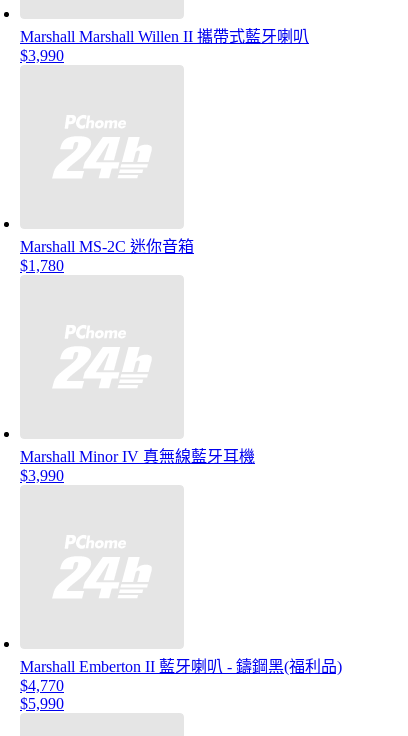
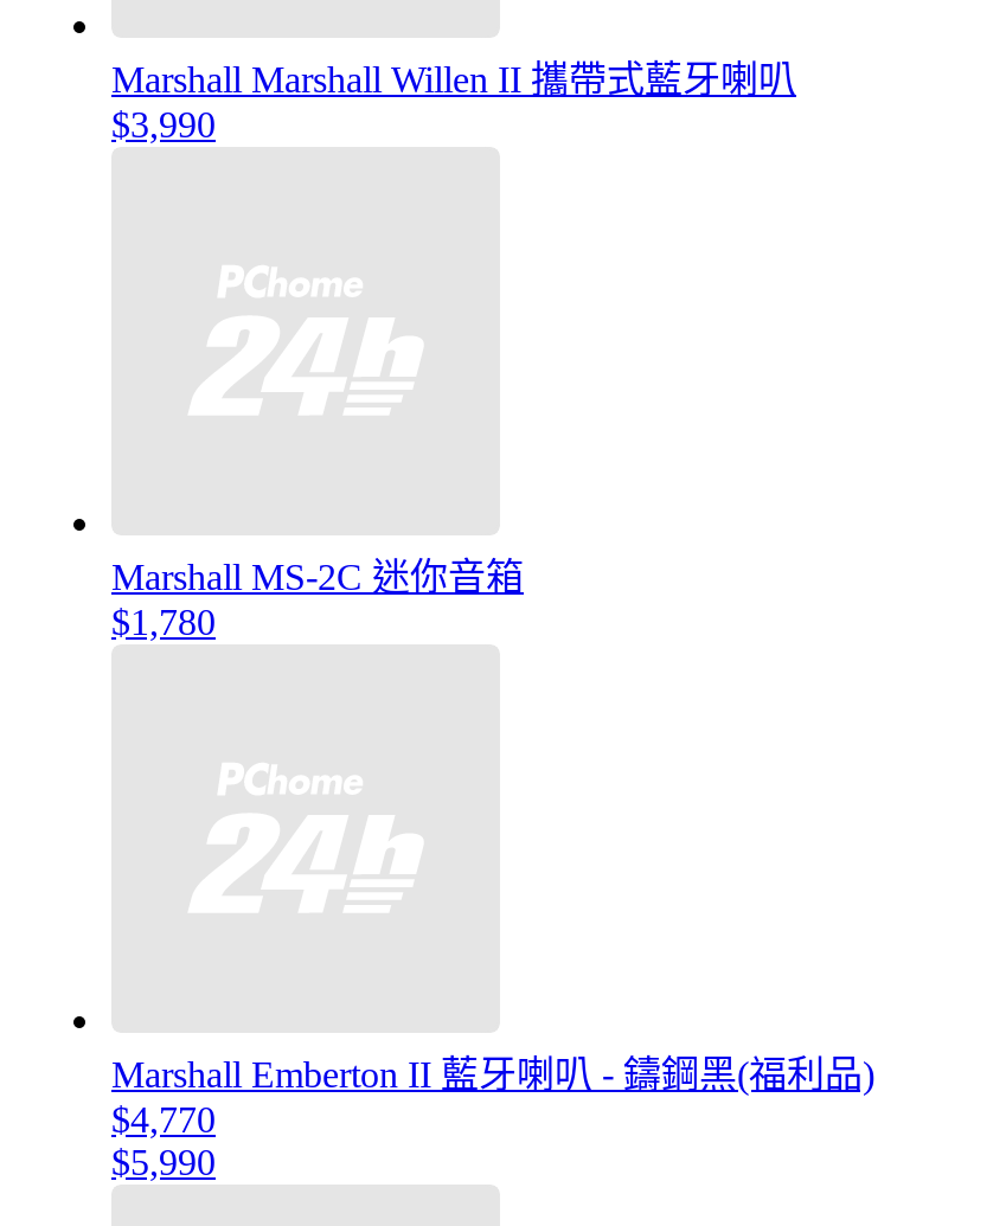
- Marshall Minor IV 真無線藍牙耳機
- $3,990
